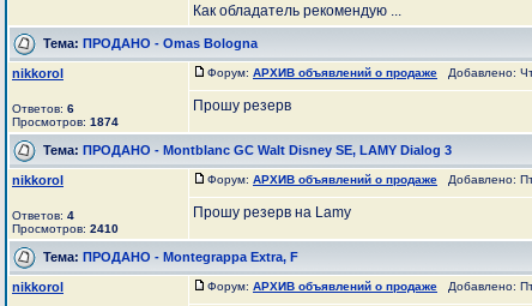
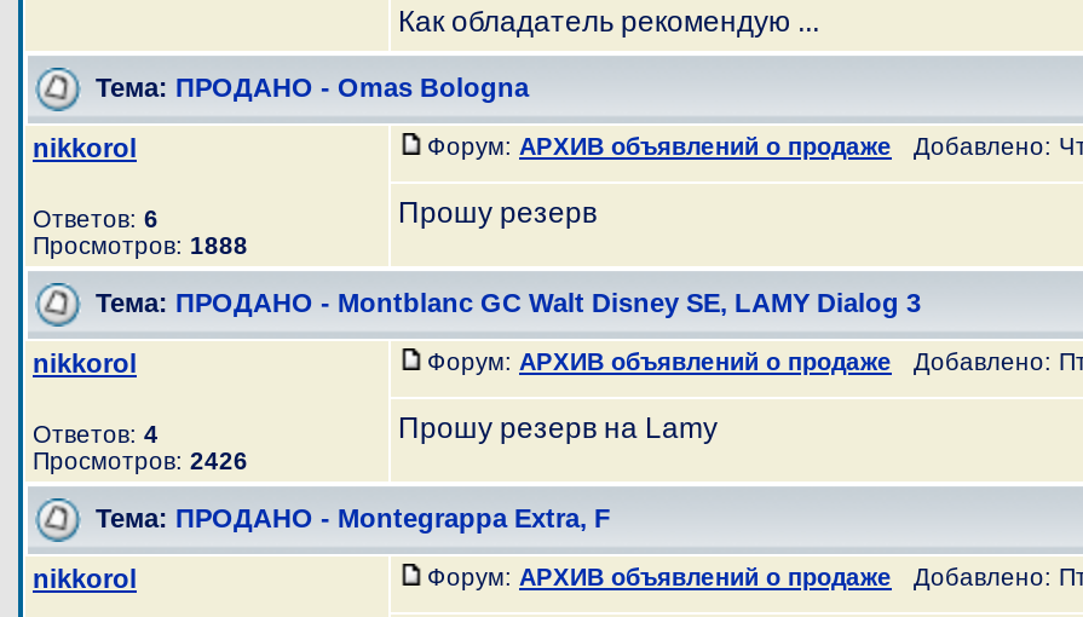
- Просмотров: 1874
+ Просмотров: 1888

- Просмотров: 2410
+ Просмотров: 2426
